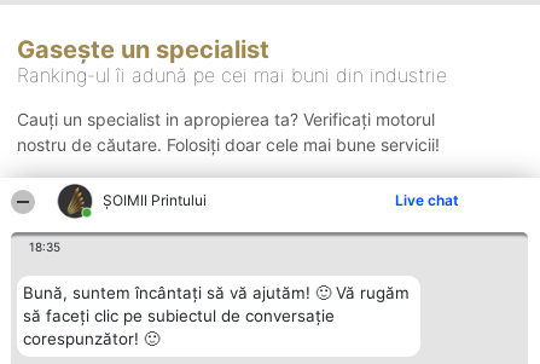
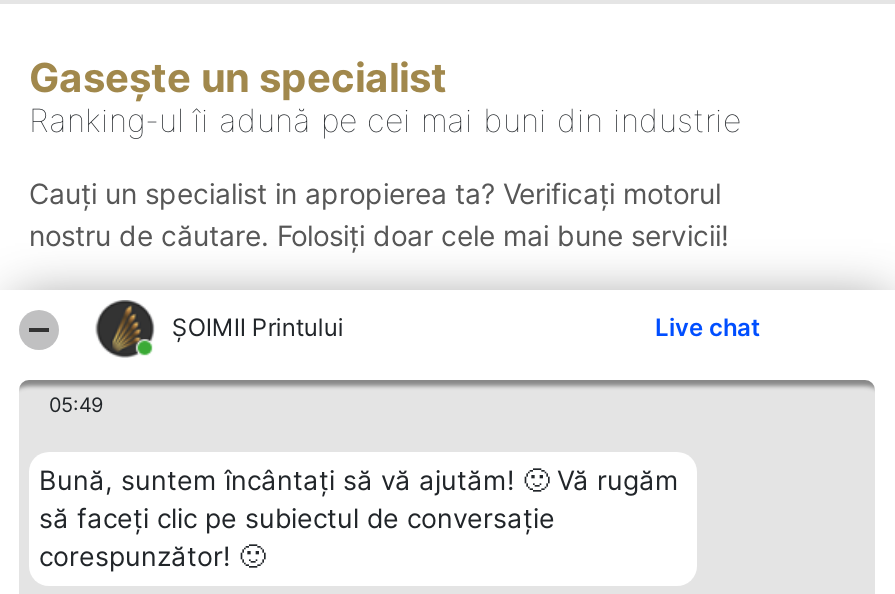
- 18:35
+ 05:49
